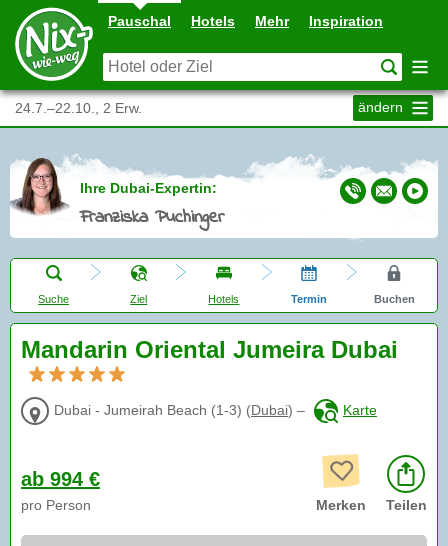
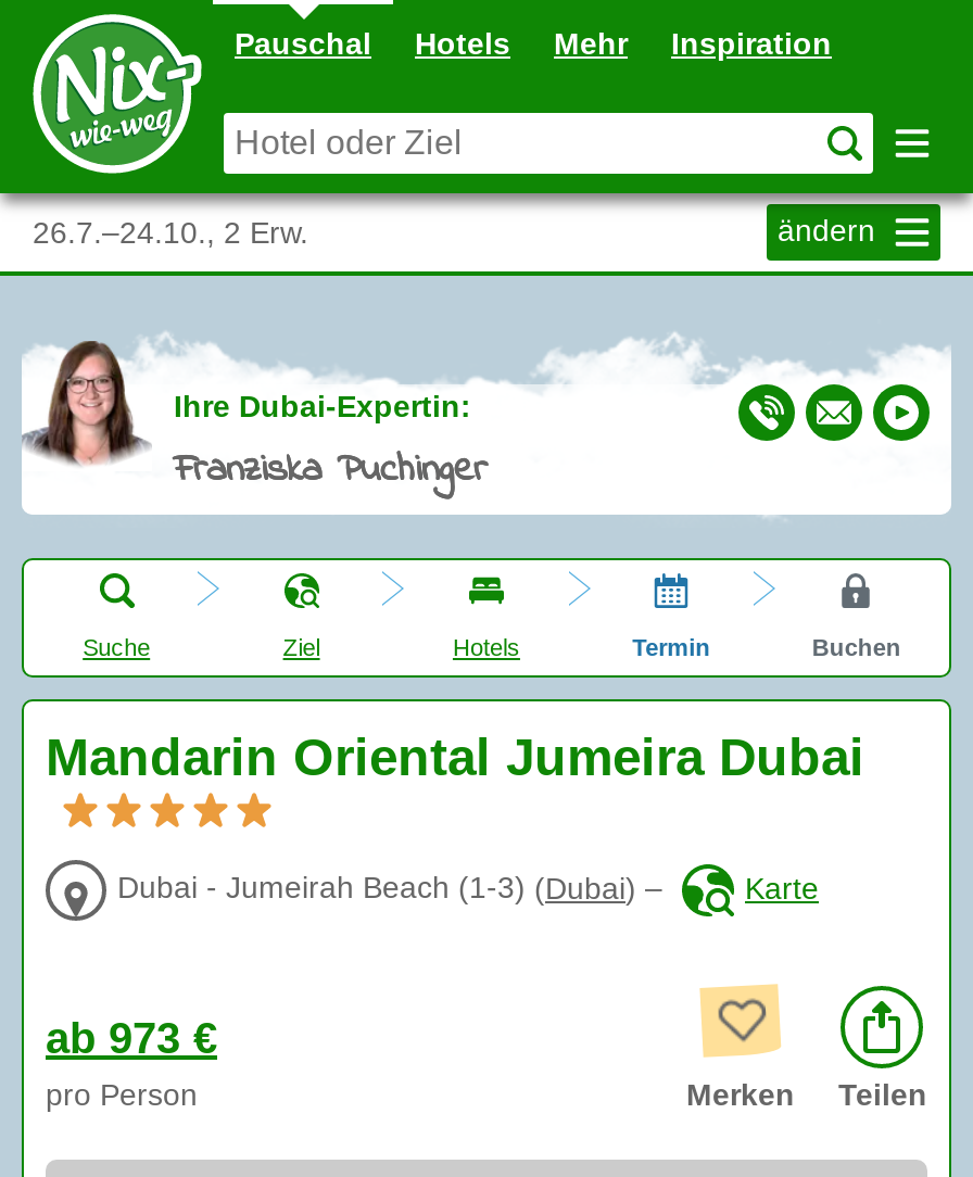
- 24.7.–22.10., 2 Erw.
+ 26.7.–24.10., 2 Erw.

- ab 994 €
+ ab 973 €
